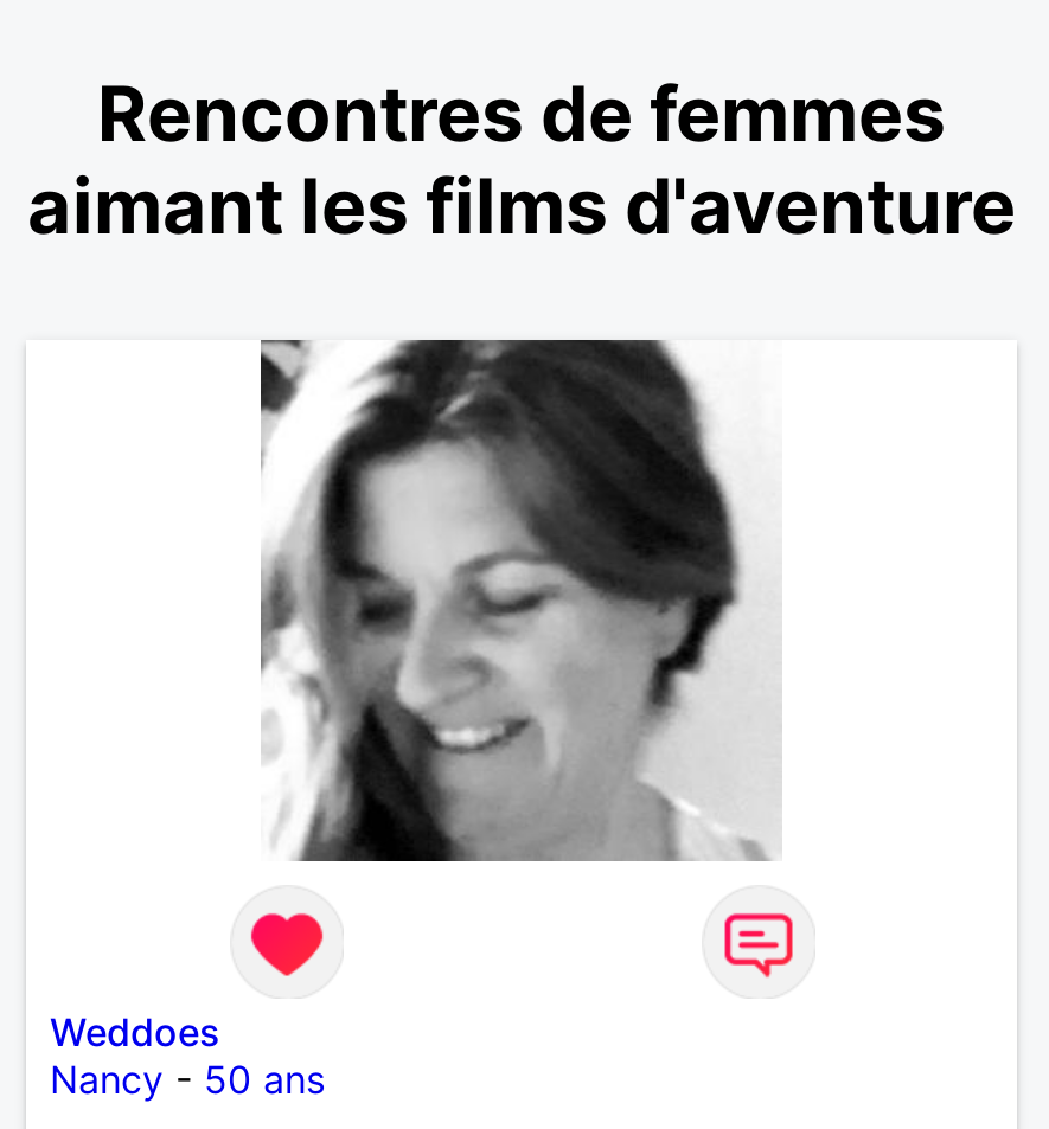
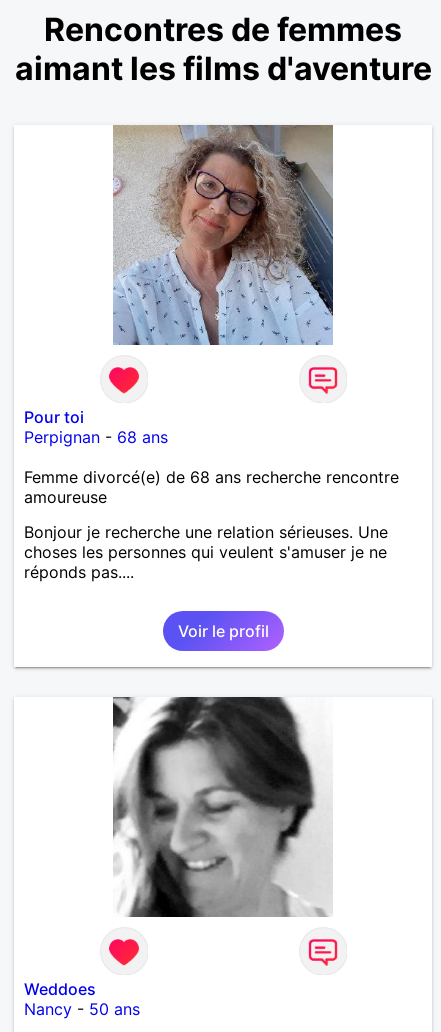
+ Pour toi
+ Perpignan - 68 ans
+ Femme divorcé(e) de 68 ans recherche rencontre
+ amoureuse
+ Bonjour je recherche une relation sérieuses. Une
+ choses les personnes qui veulent s'amuser je ne
+ réponds pas....
+ Voir le profil

+ [image]
